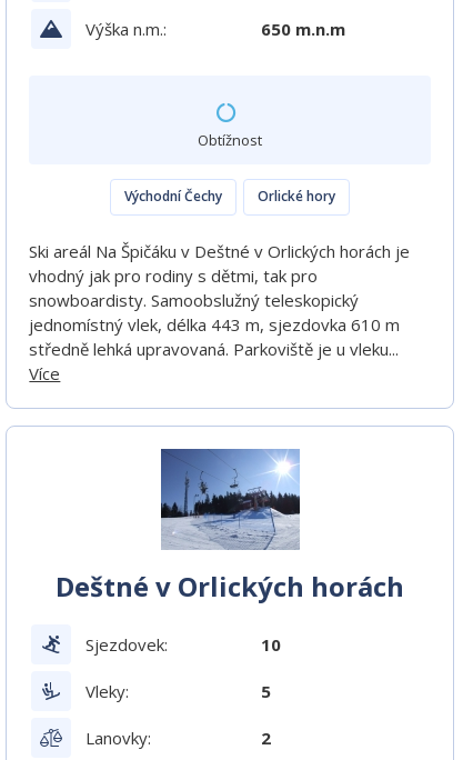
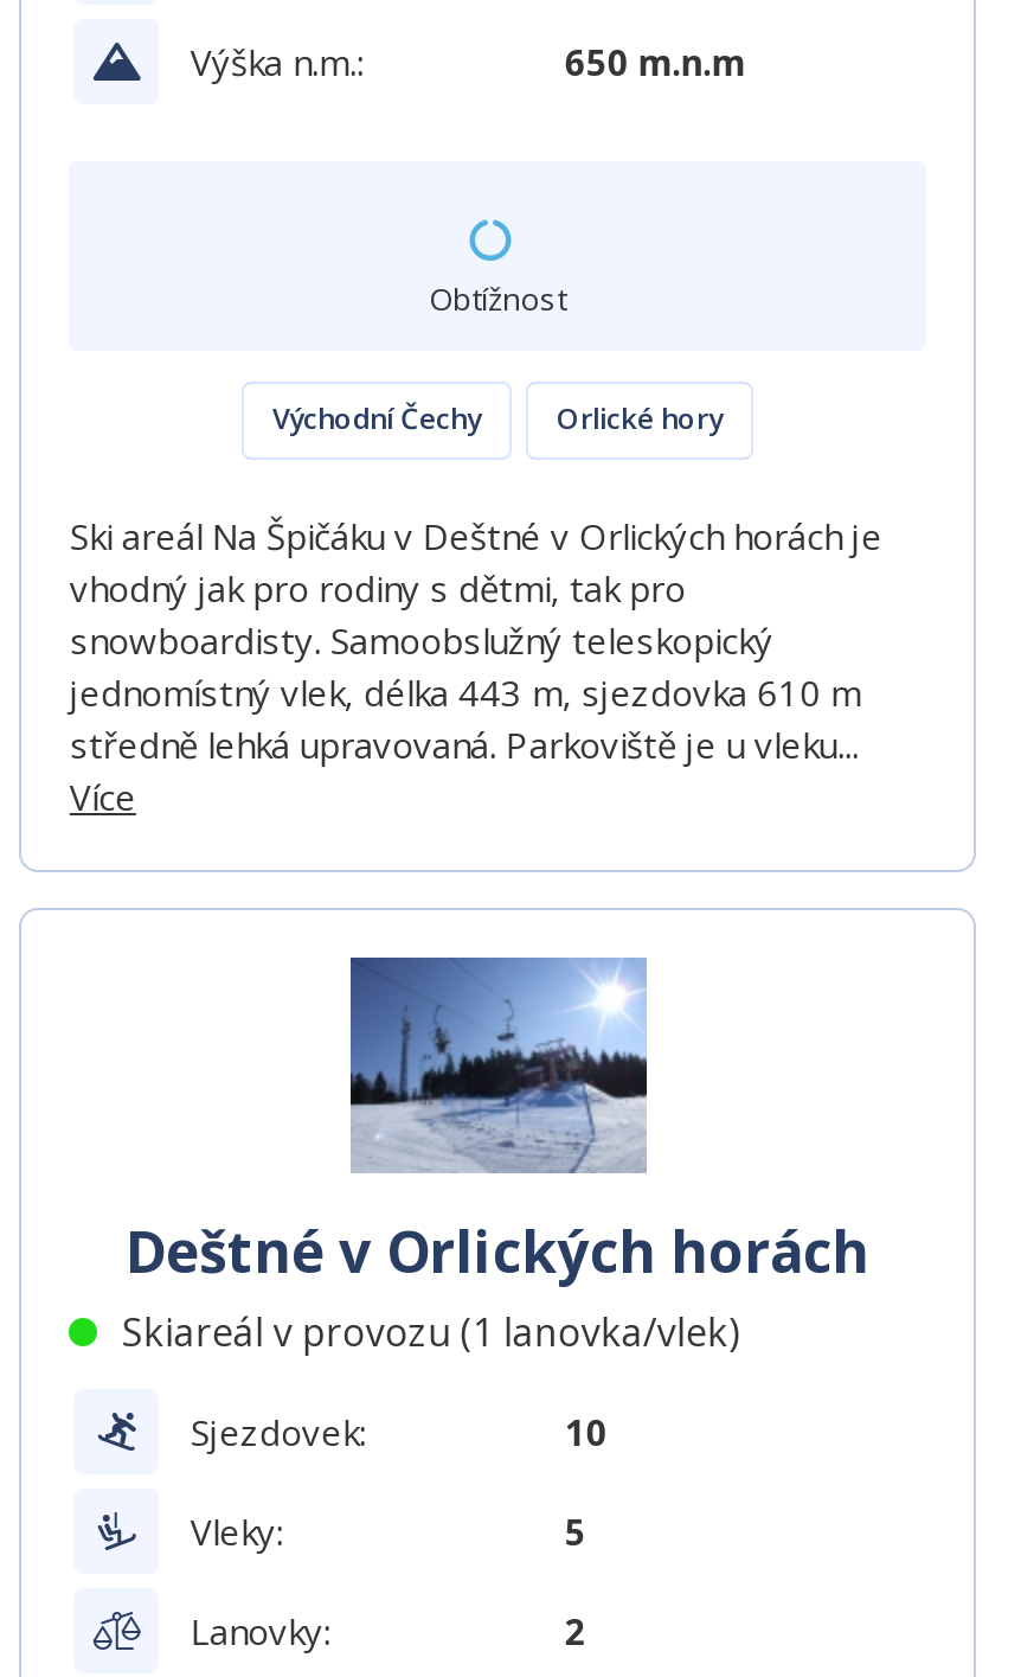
+ Skiareál v provozu (1 lanovka/vlek)
